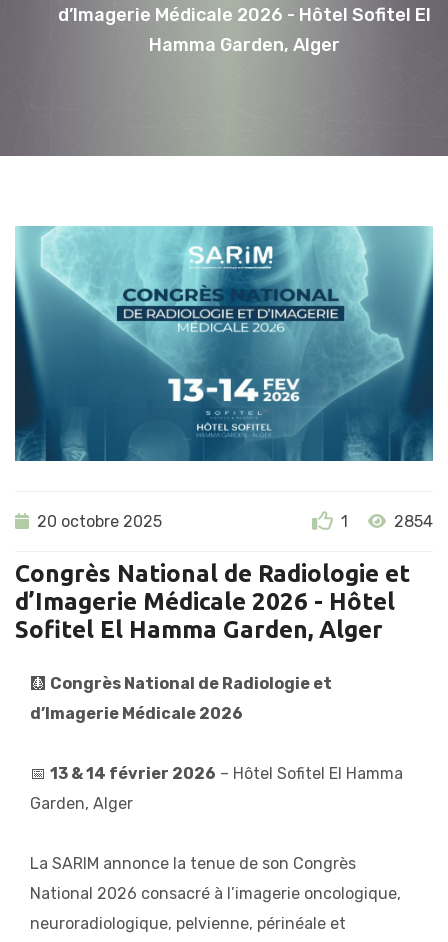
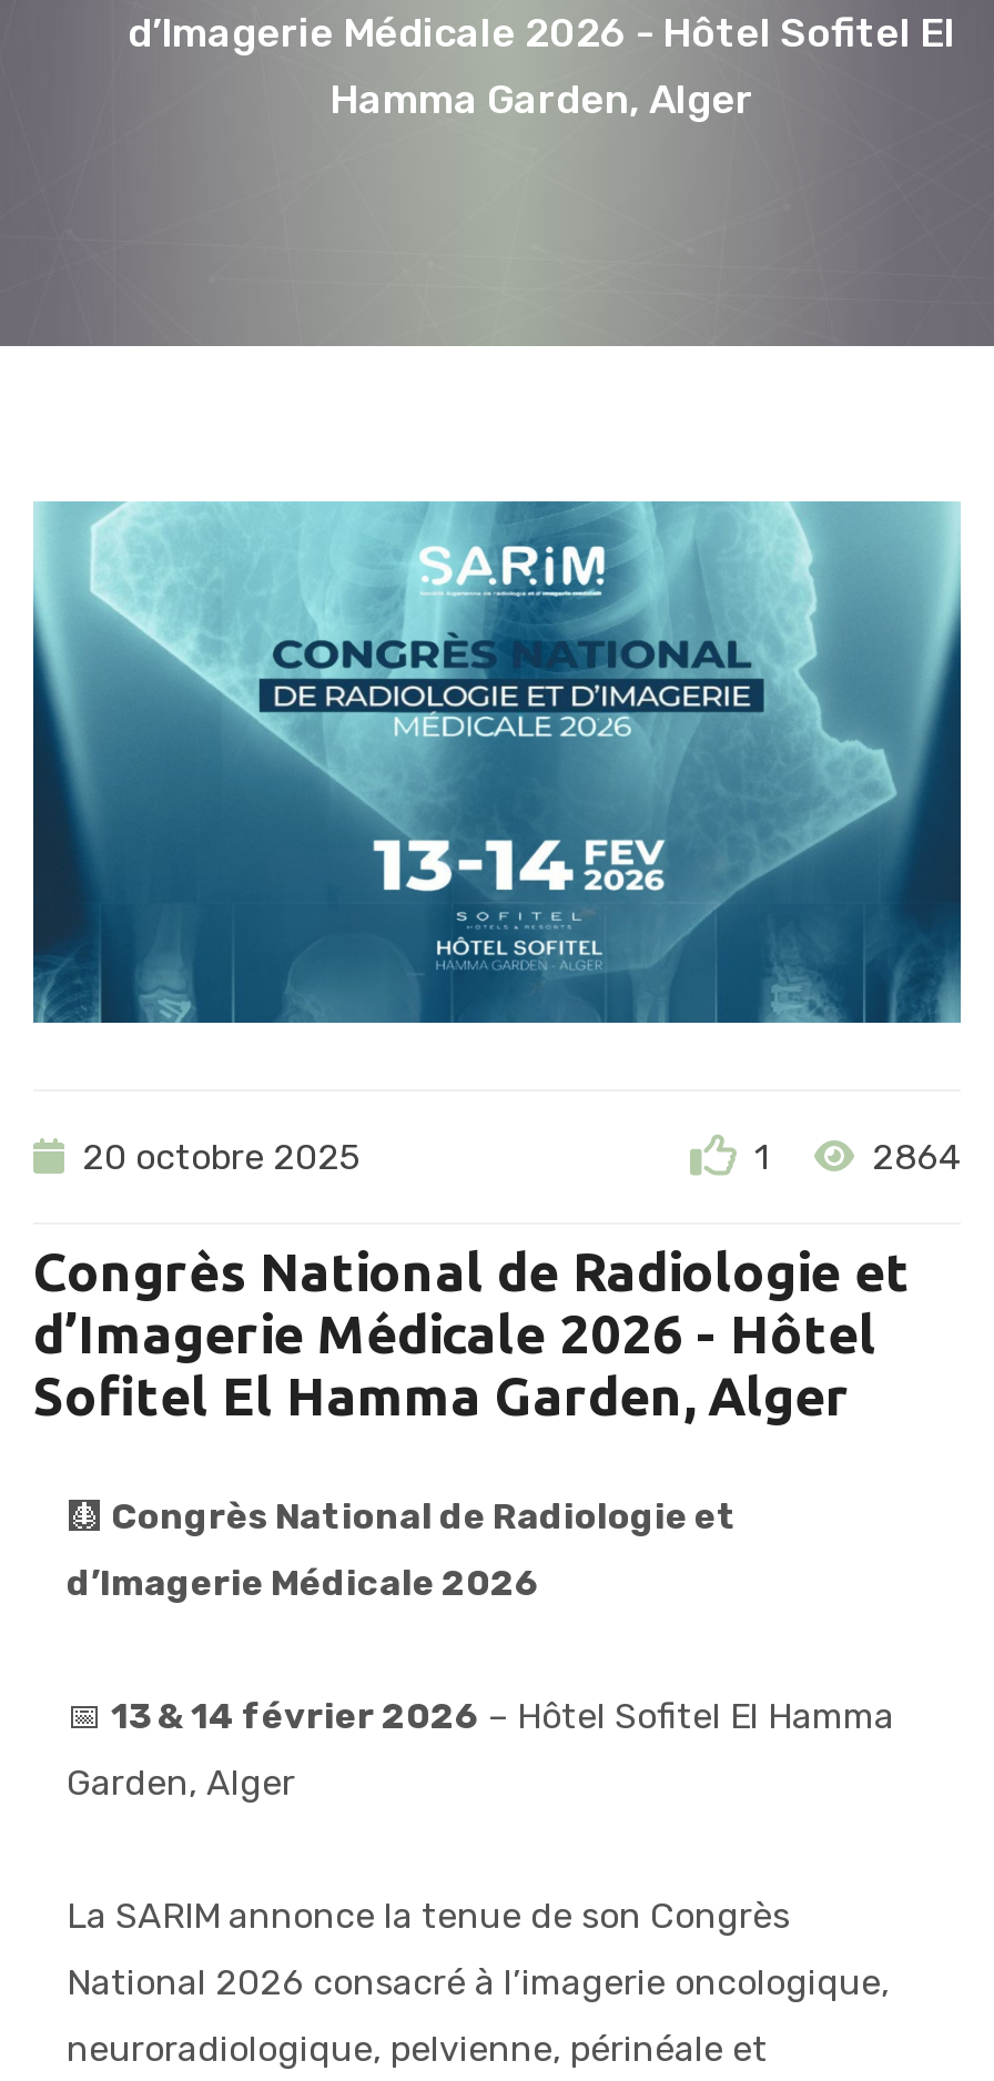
- 2854
+ 2864
